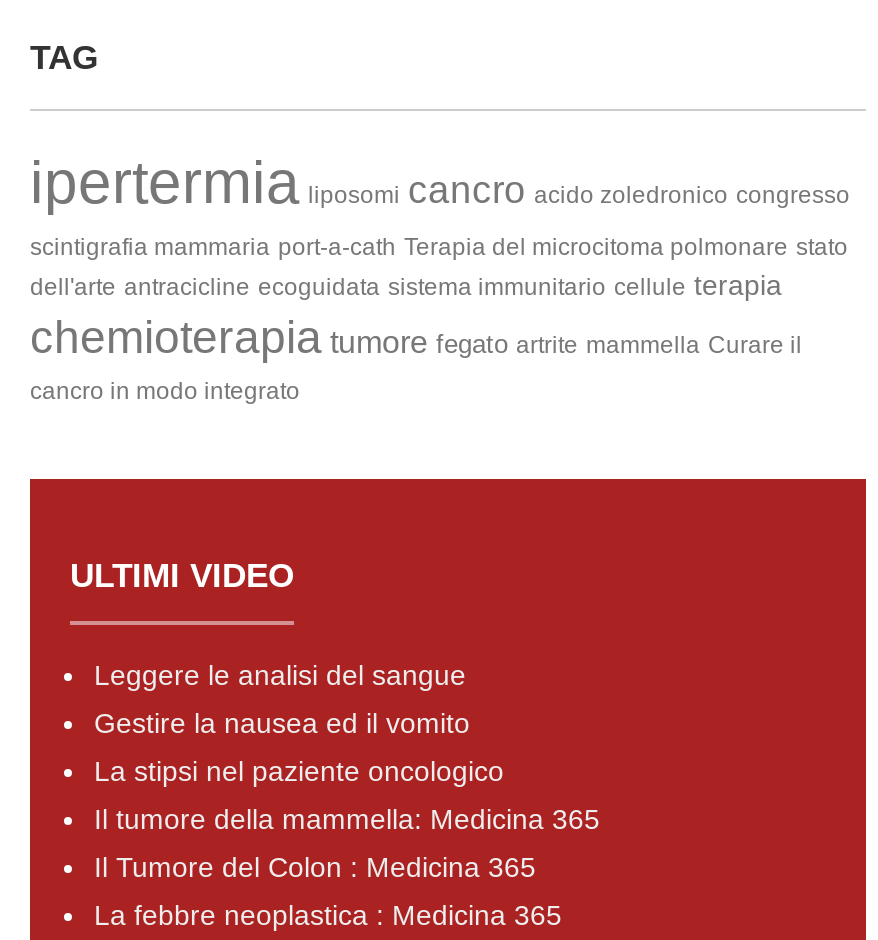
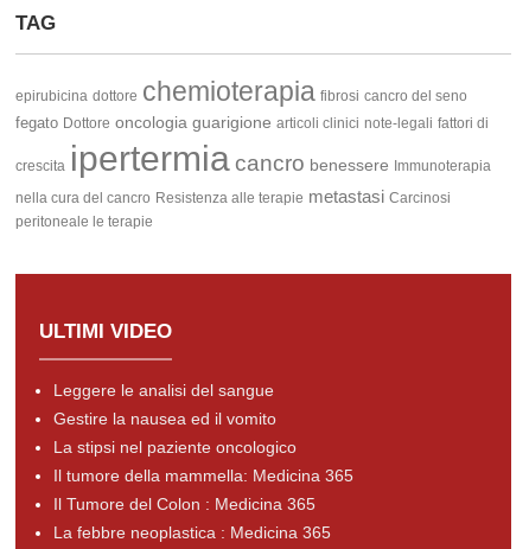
- ipertermia liposomi cancro acido zoledronico congresso
- scintigrafia mammaria port-a-cath Terapia del microcitoma polmonare stato
- dell'arte antracicline ecoguidata sistema immunitario cellule terapia
- chemioterapia tumore fegato artrite mammella Curare il
- cancro in modo integrato
+ epirubicina dottore chemioterapia fibrosi cancro del seno
+ fegato Dottore oncologia guarigione articoli clinici note-legali fattori di
+ crescita ipertermia cancro benessere Immunoterapia
+ nella cura del cancro Resistenza alle terapie metastasi Carcinosi
+ peritoneale le terapie
